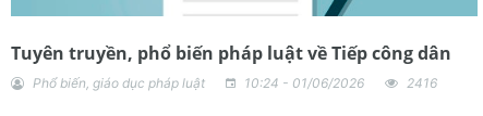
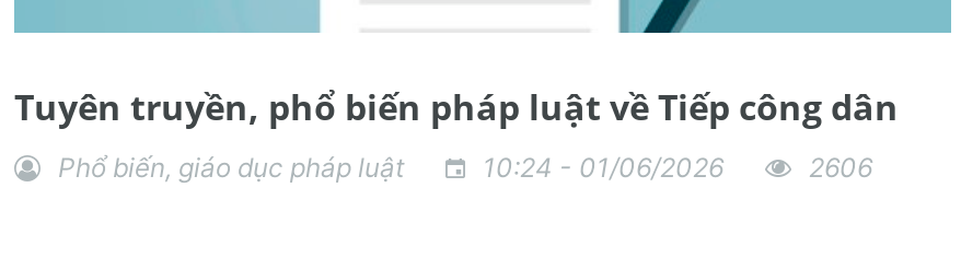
- 2416
+ 2606
